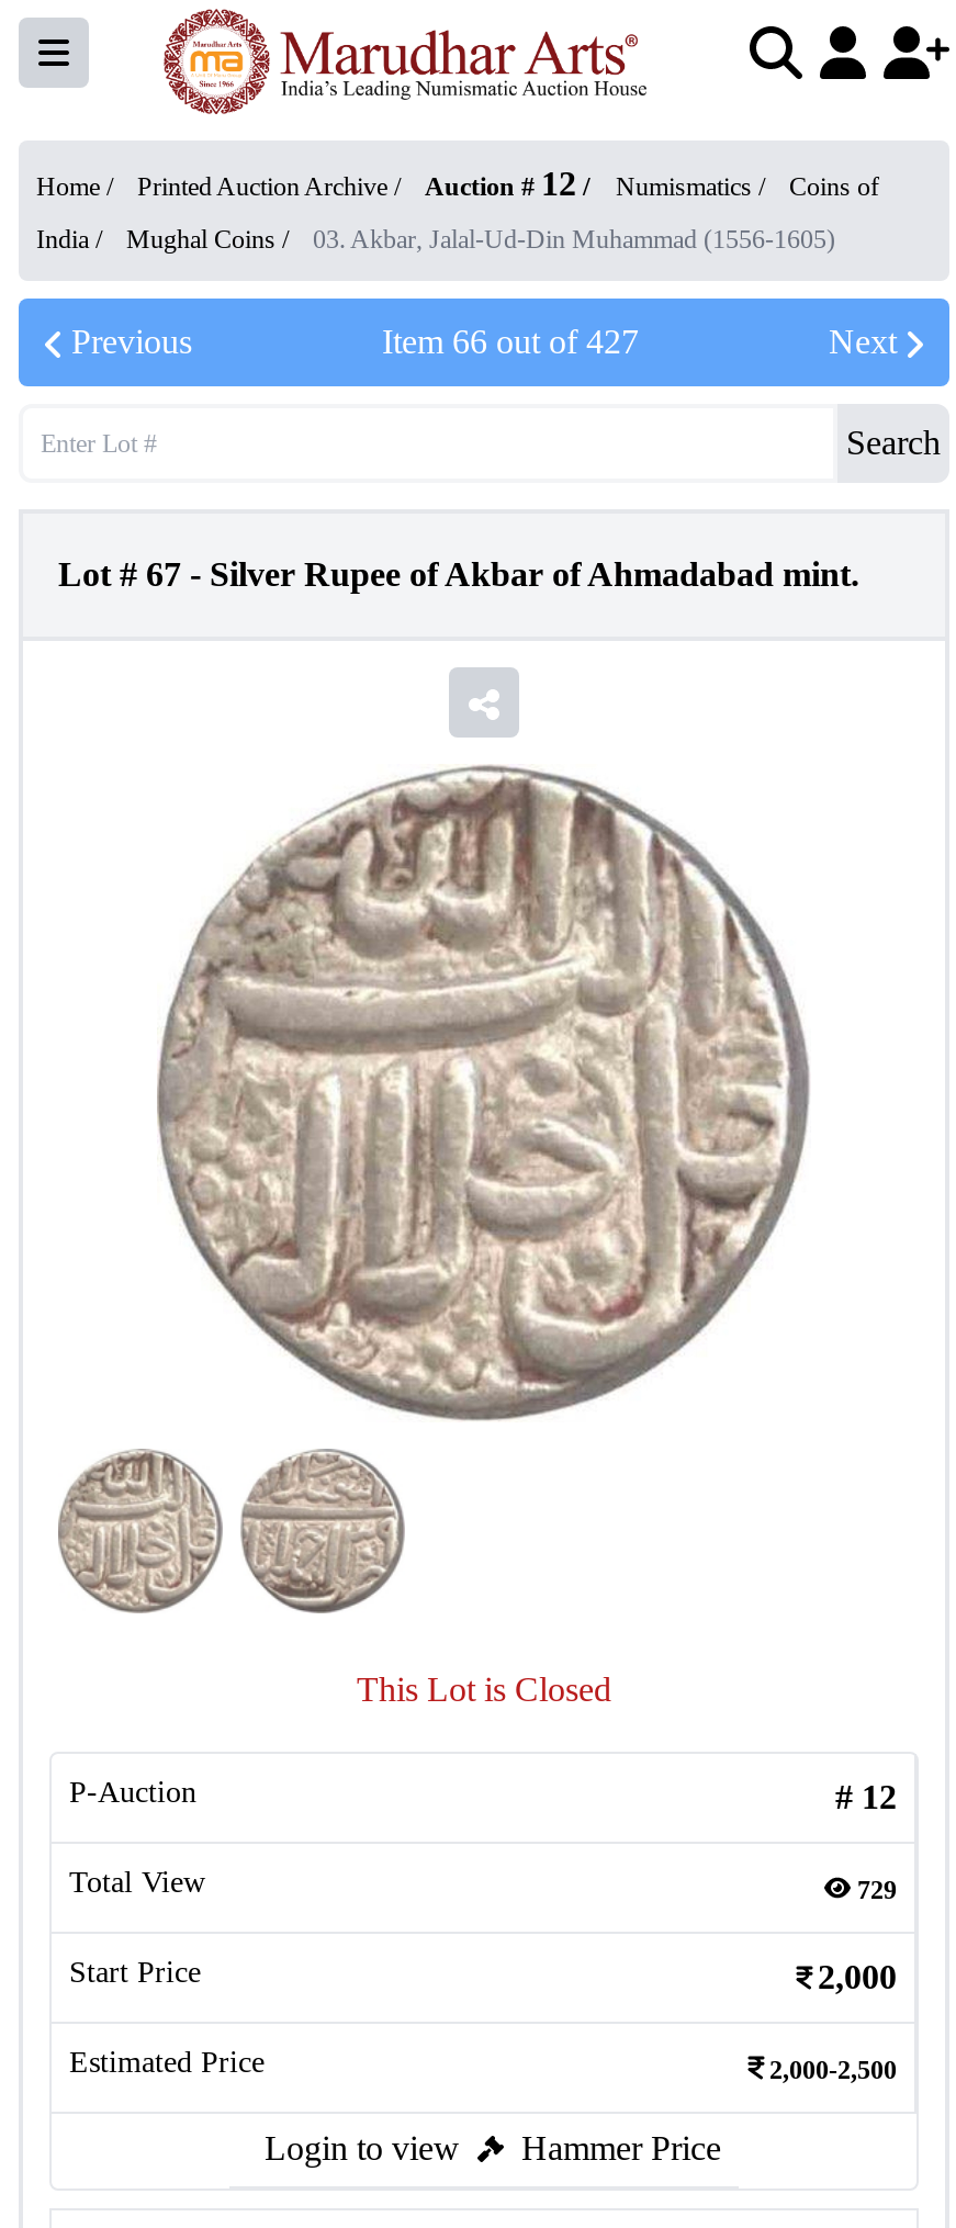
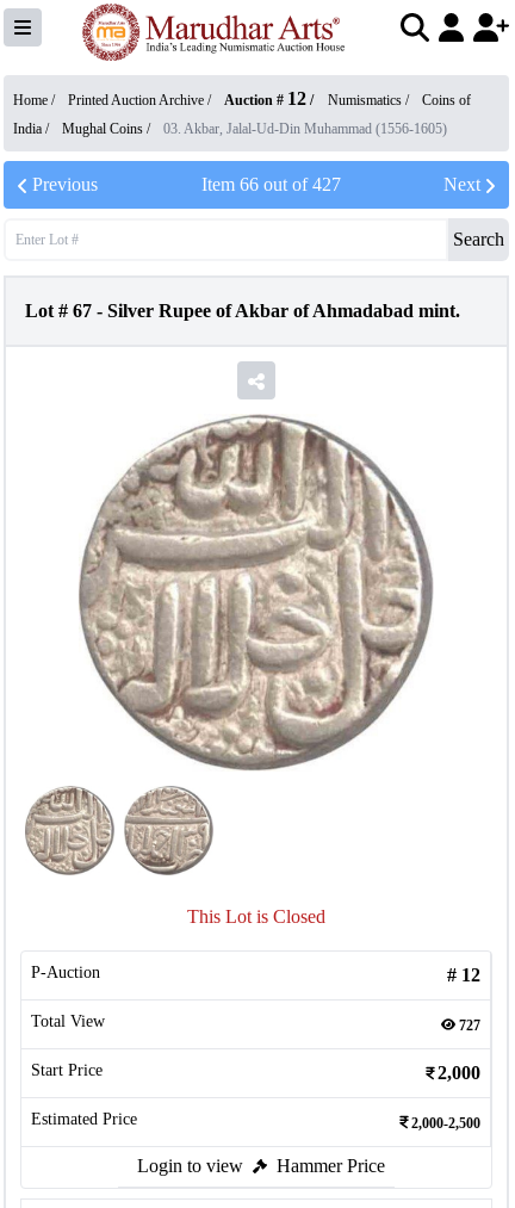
- 729
+ 727
